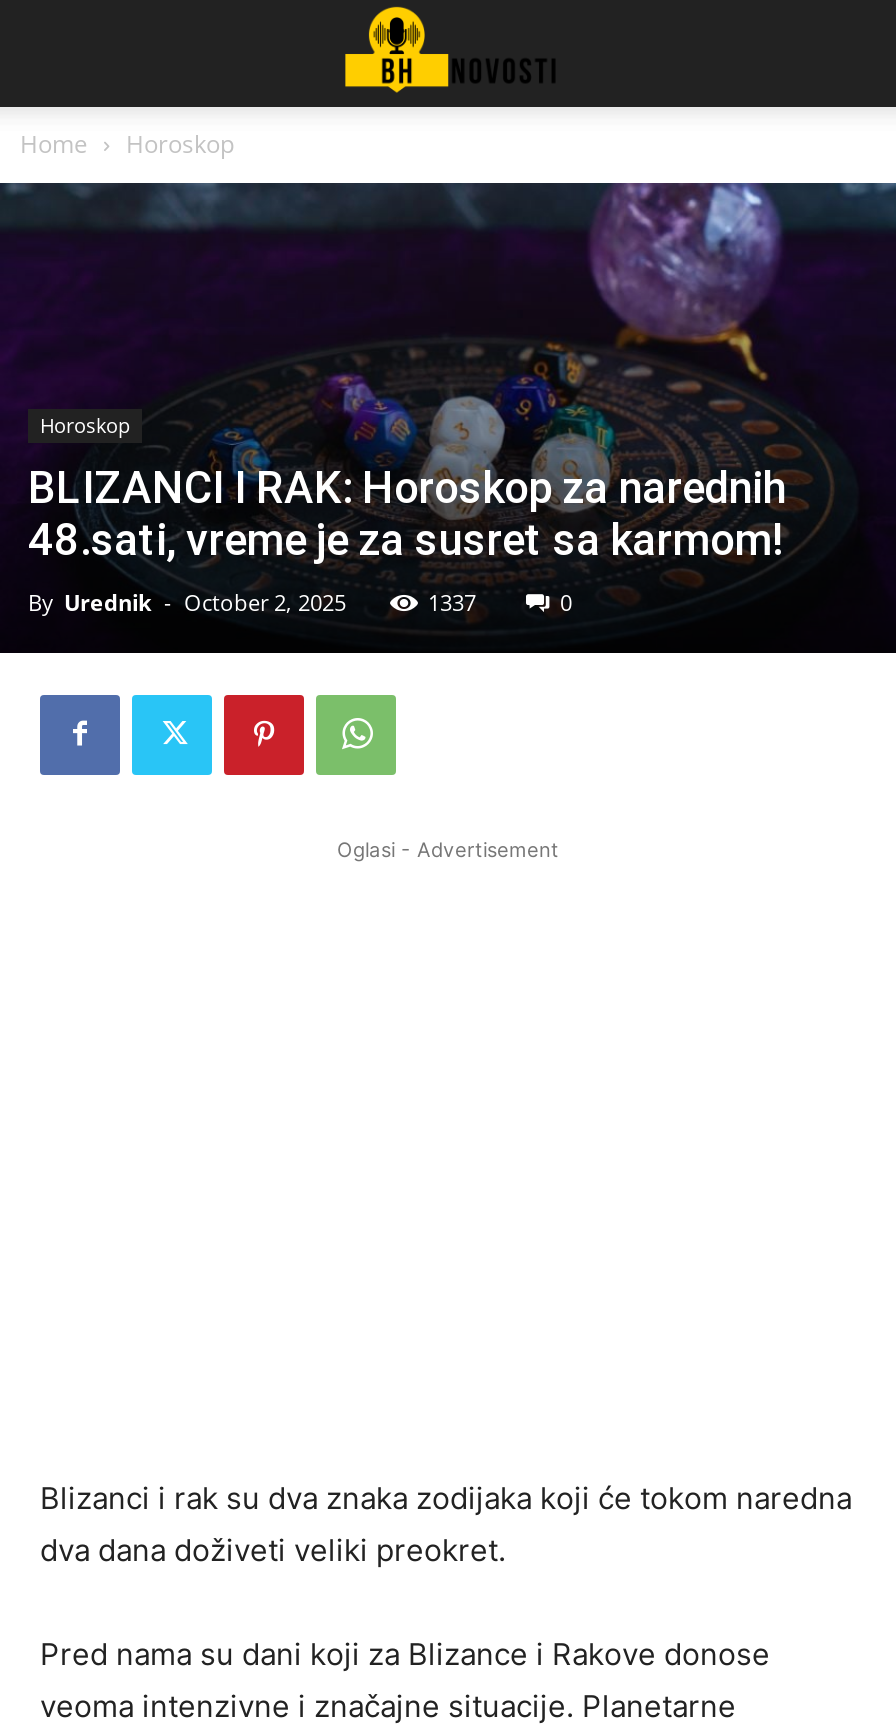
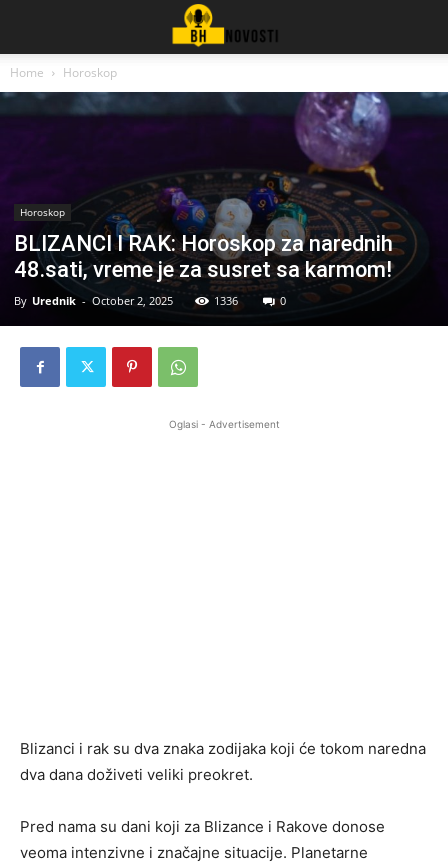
- 1337
+ 1336
